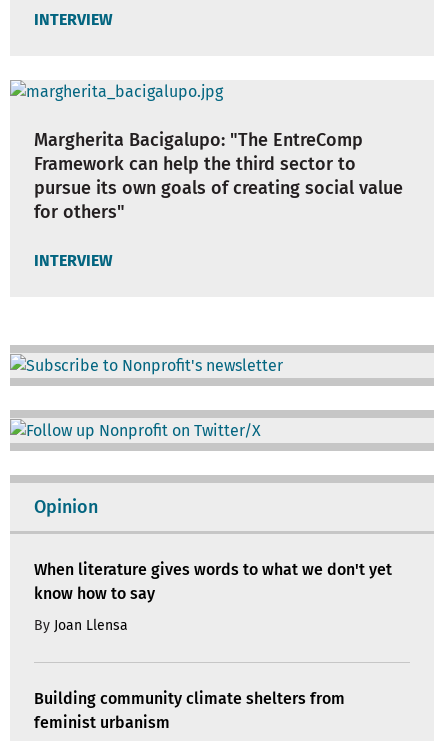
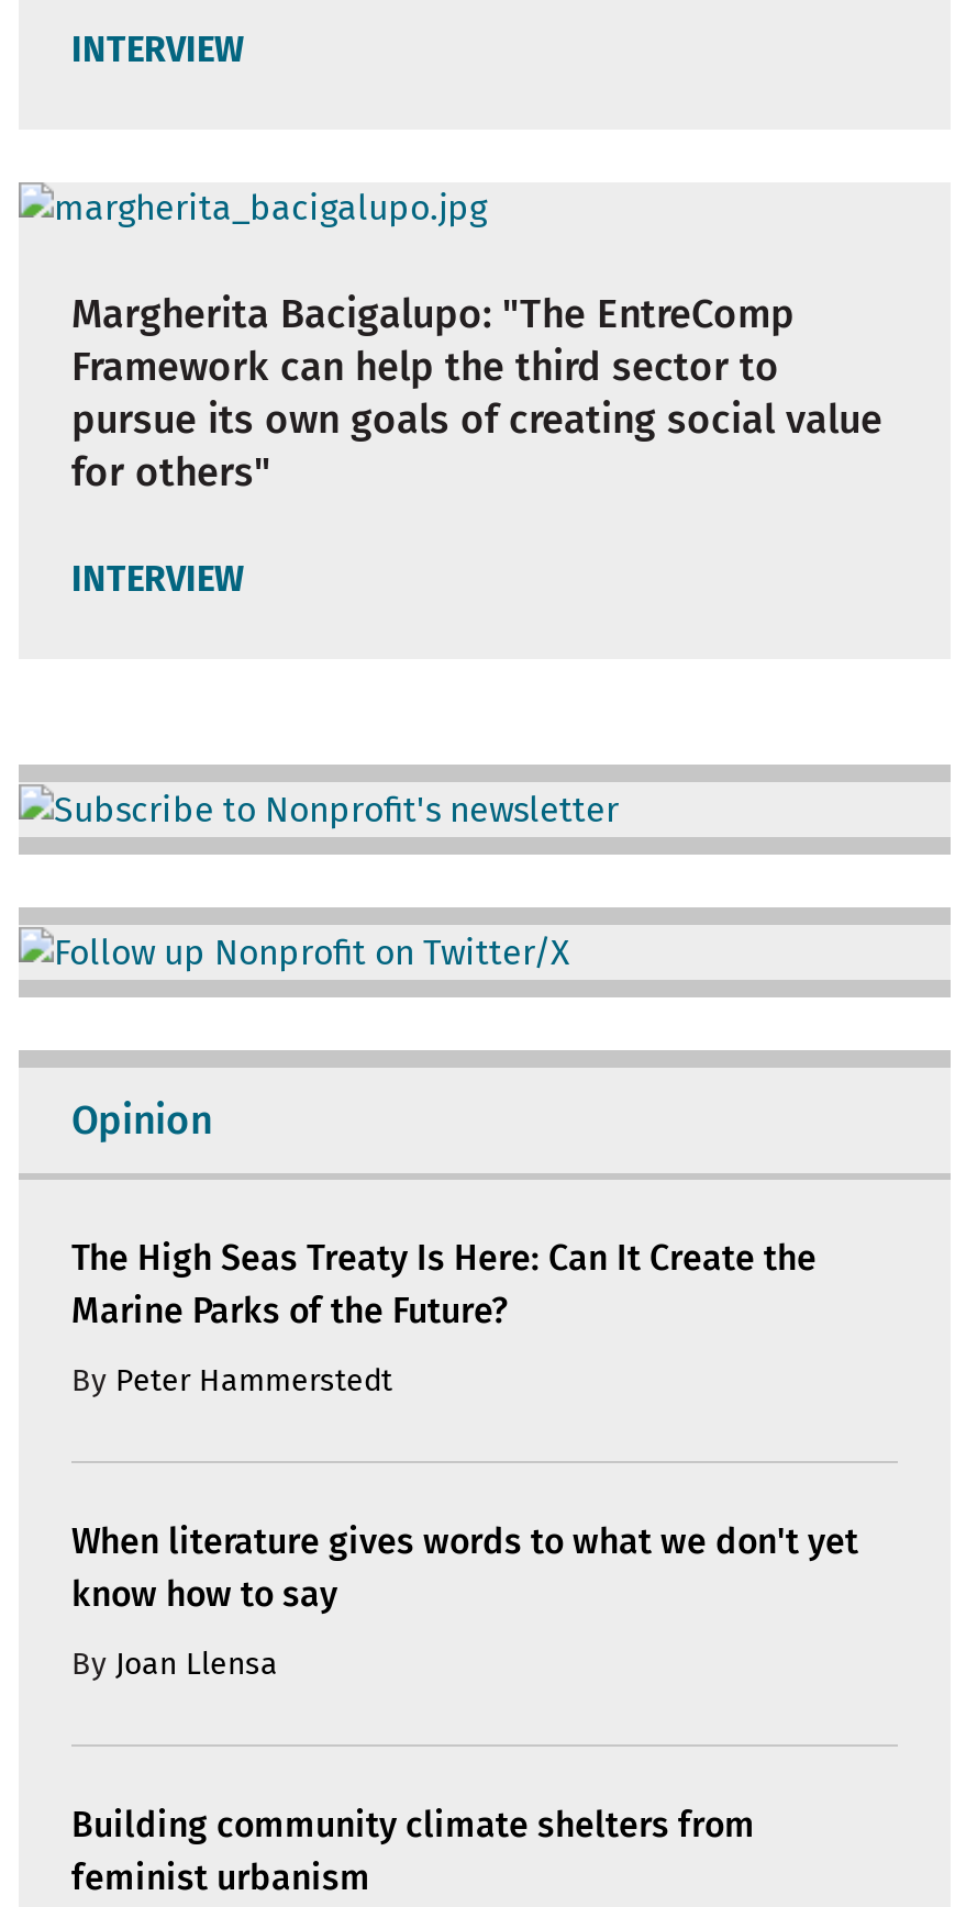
+ The High Seas Treaty Is Here: Can It Create the
+ Marine Parks of the Future?
+ By Peter Hammerstedt
